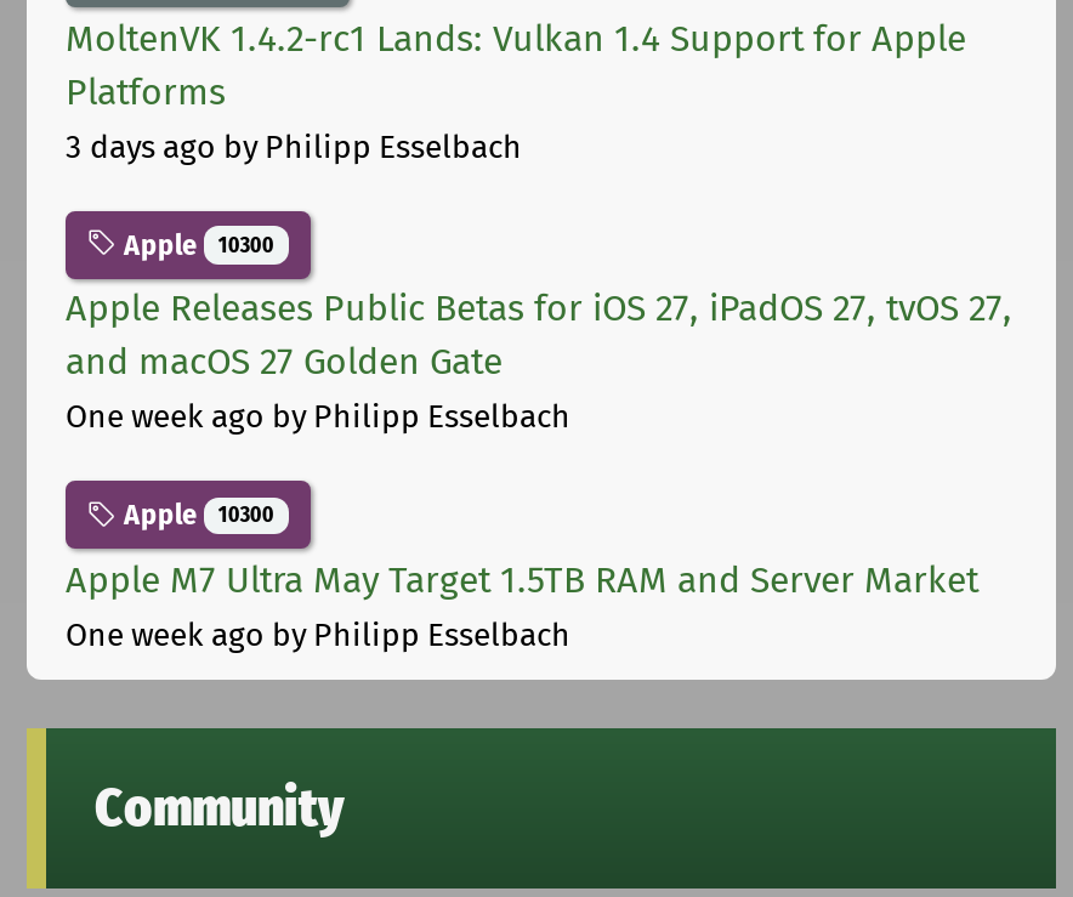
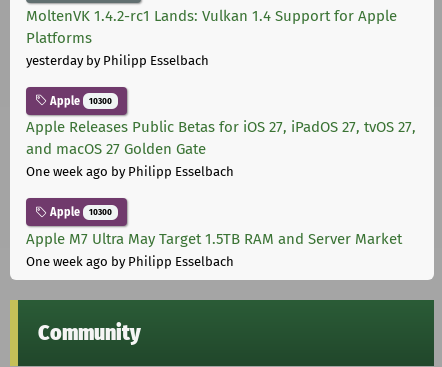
- 3 days ago by Philipp Esselbach
+ yesterday by Philipp Esselbach
